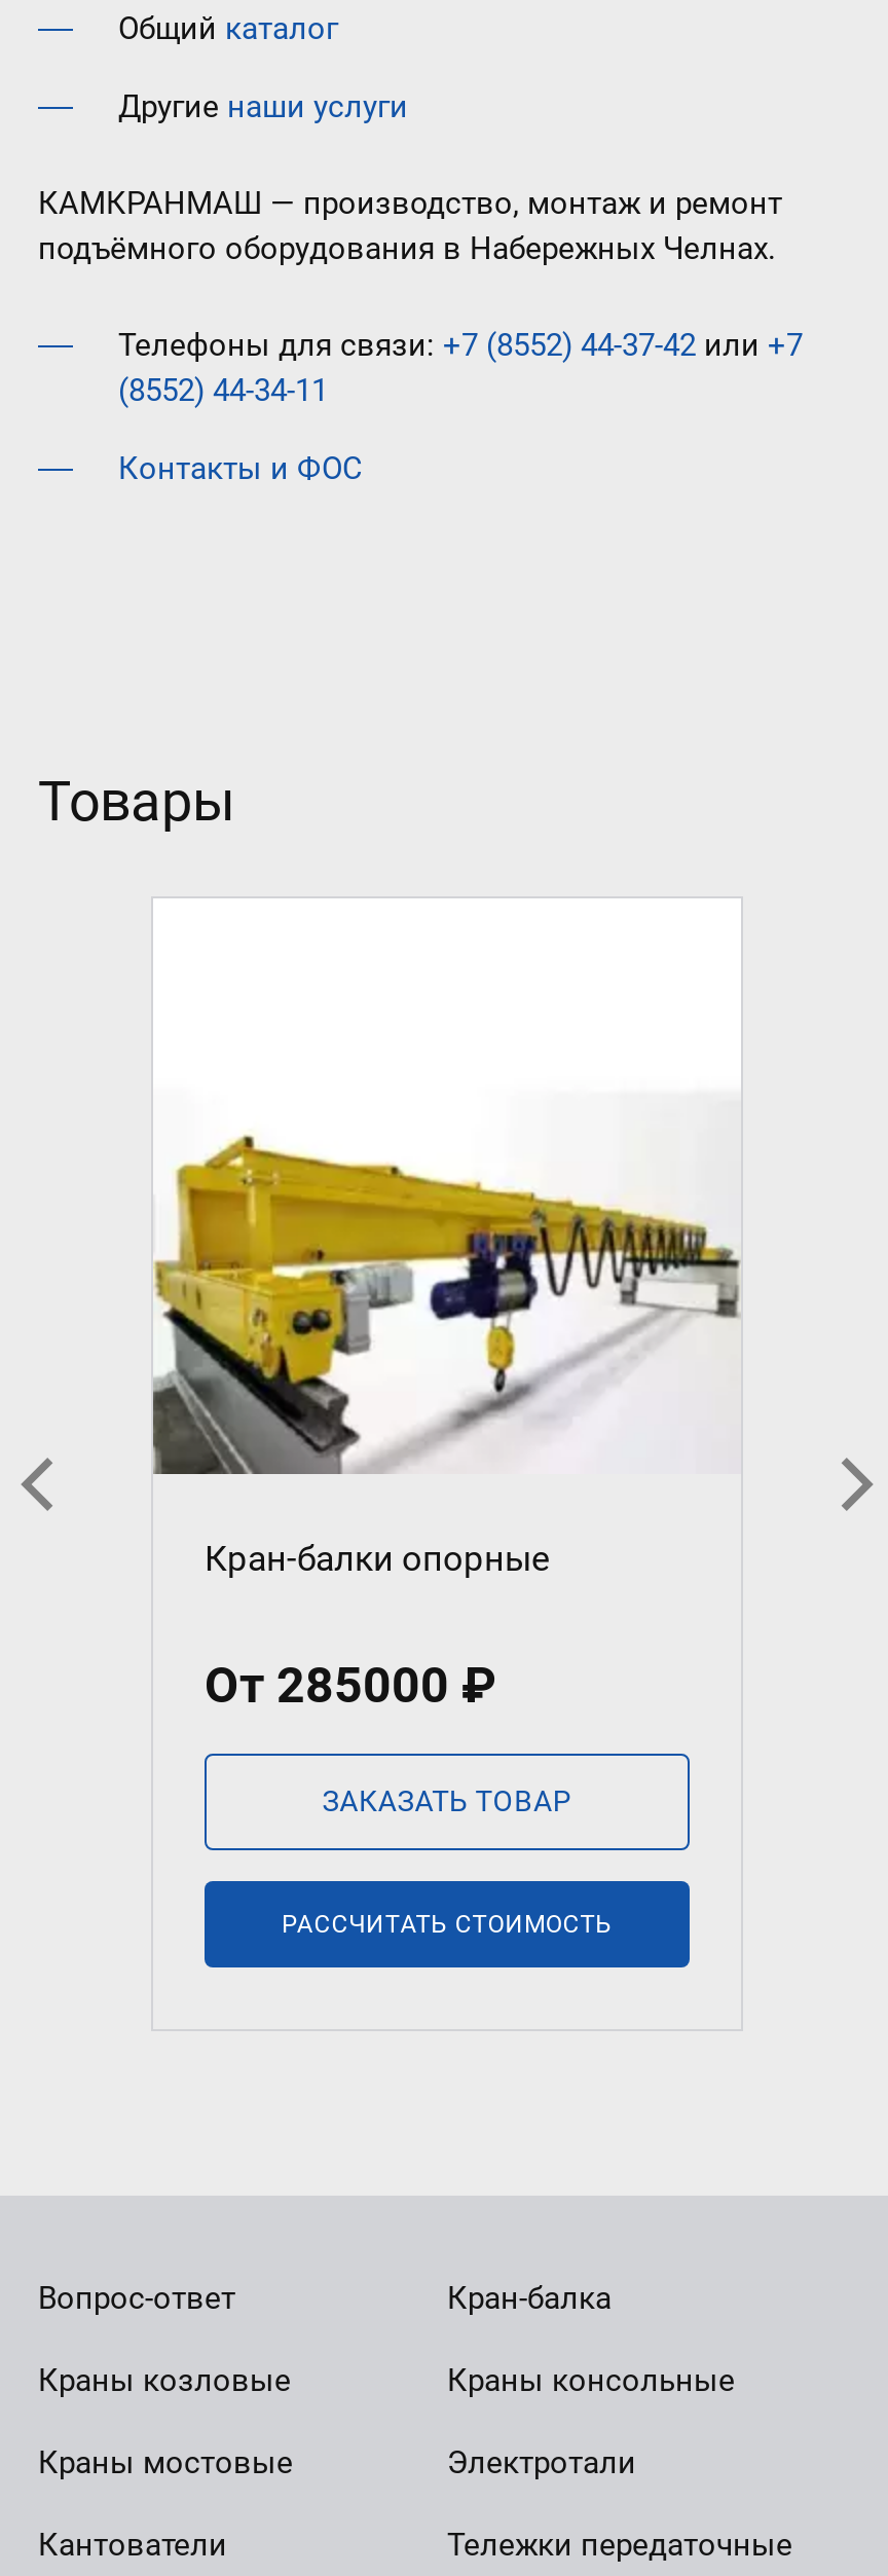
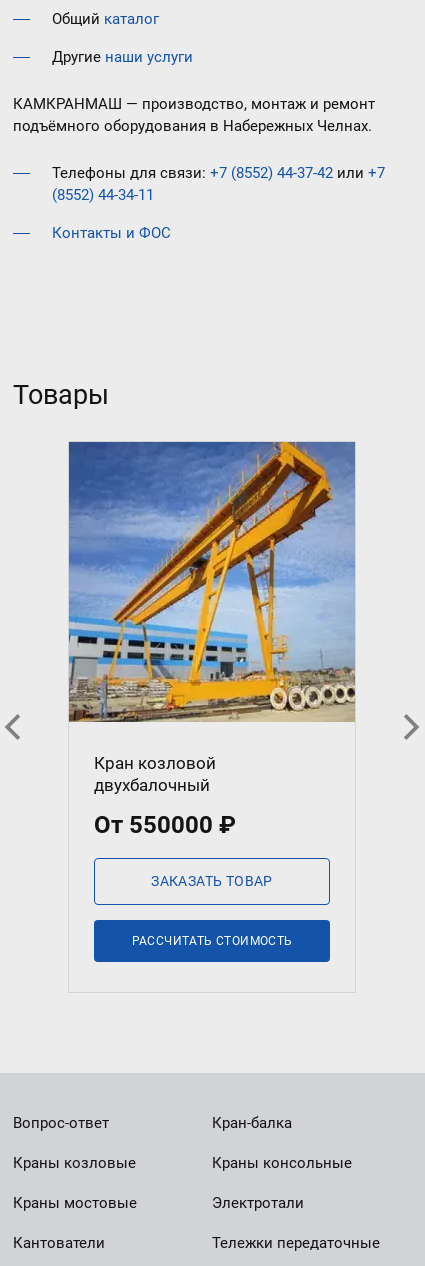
- [image]
- Кран-балки опорные
+ [image]
+ Кран козловой
+ двухбалочный

- От 285000 ₽
+ От 550000 ₽
